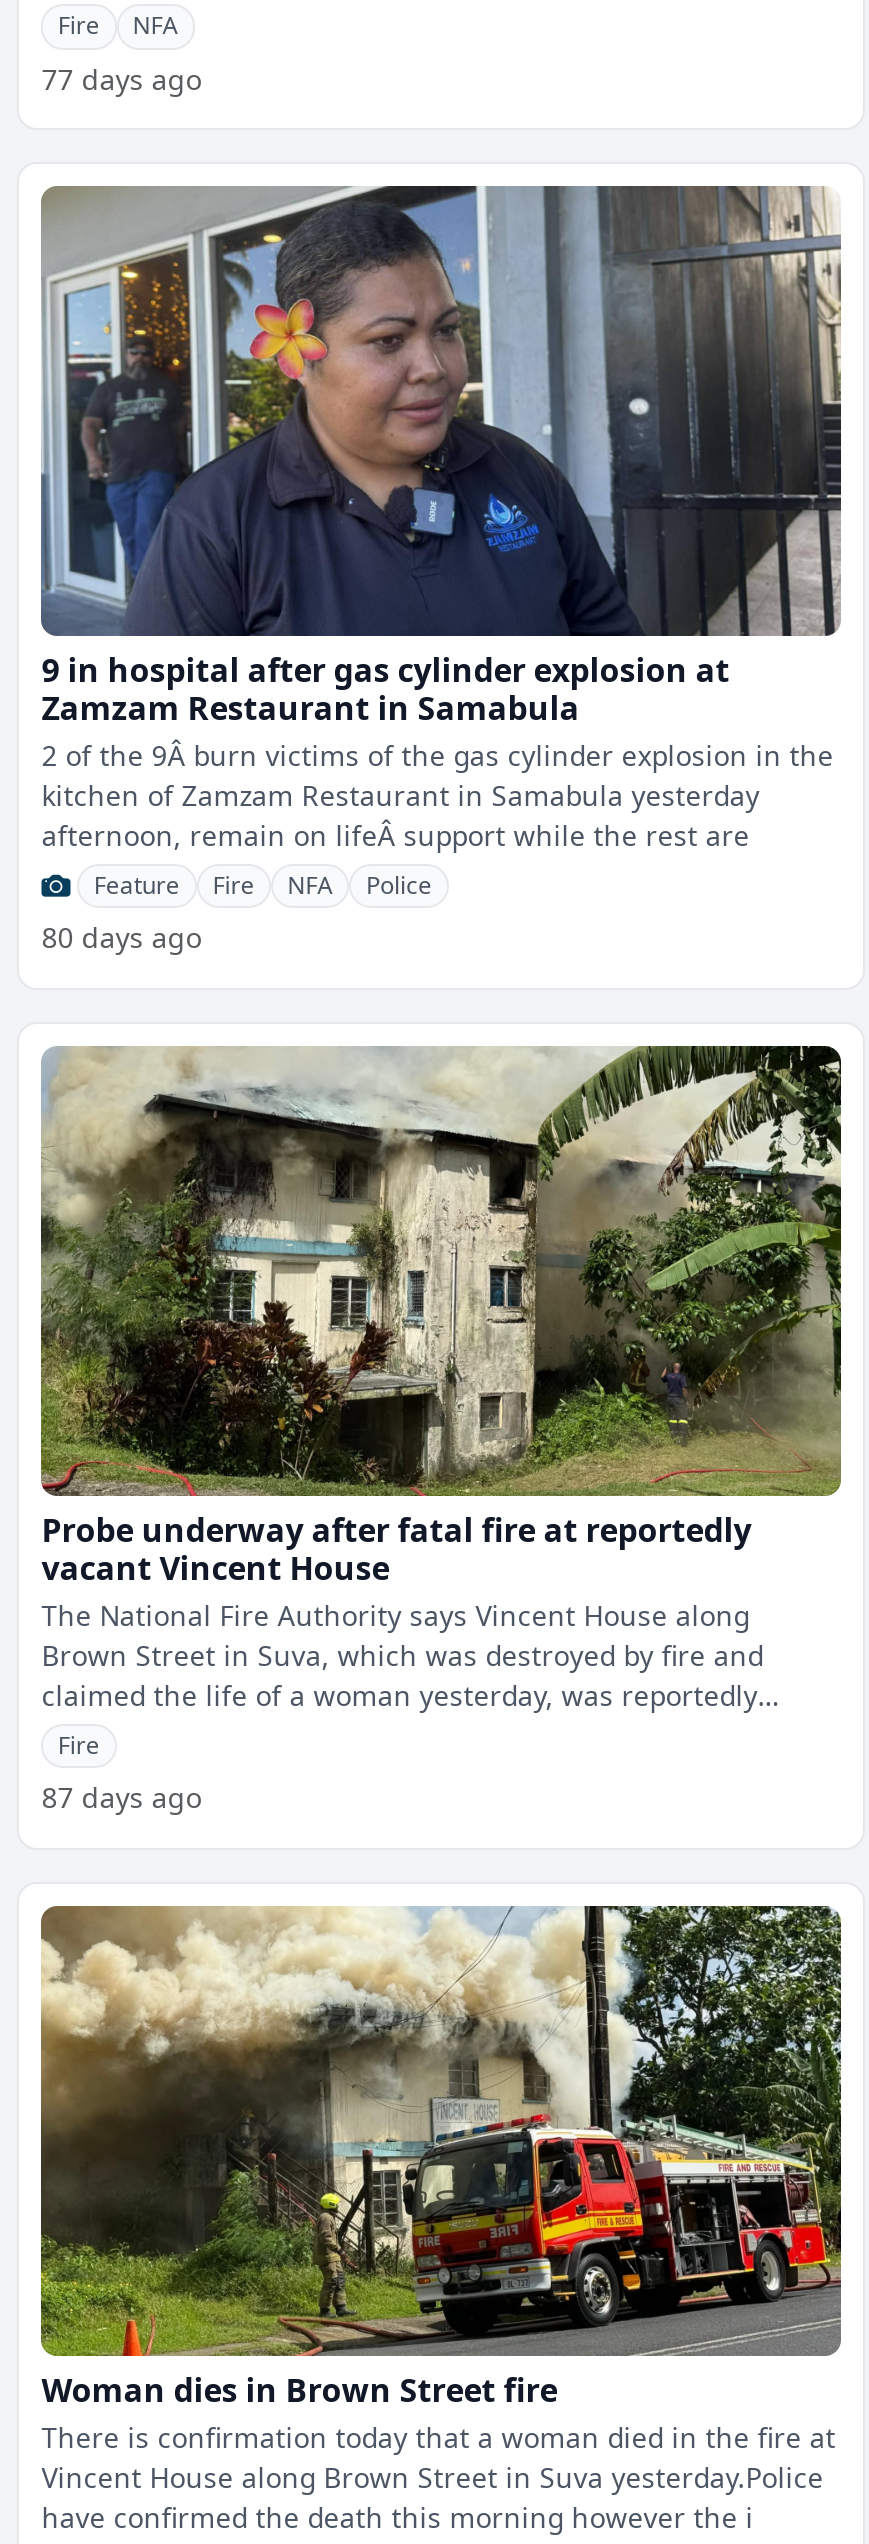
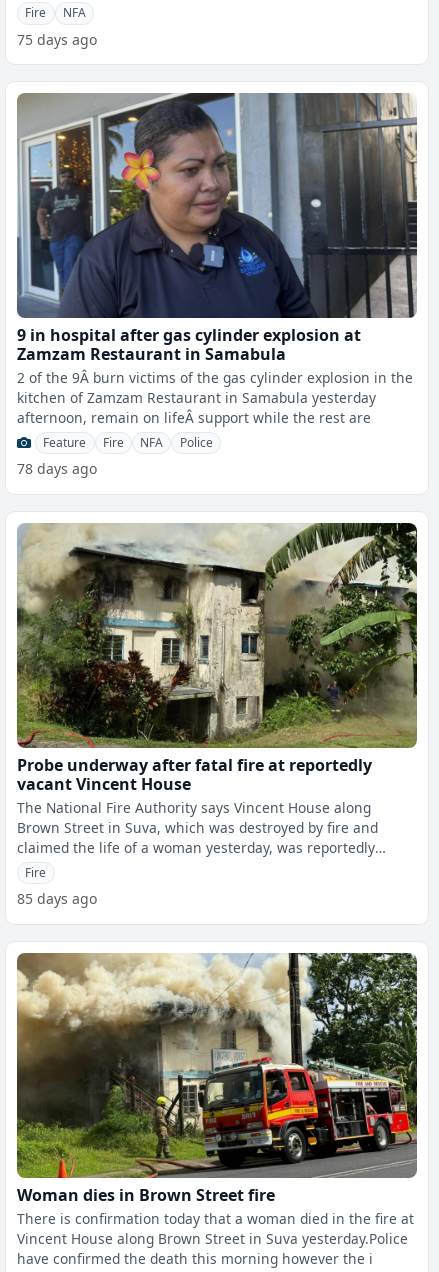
- 77 days ago
+ 75 days ago

- 80 days ago
+ 78 days ago

- 87 days ago
+ 85 days ago
